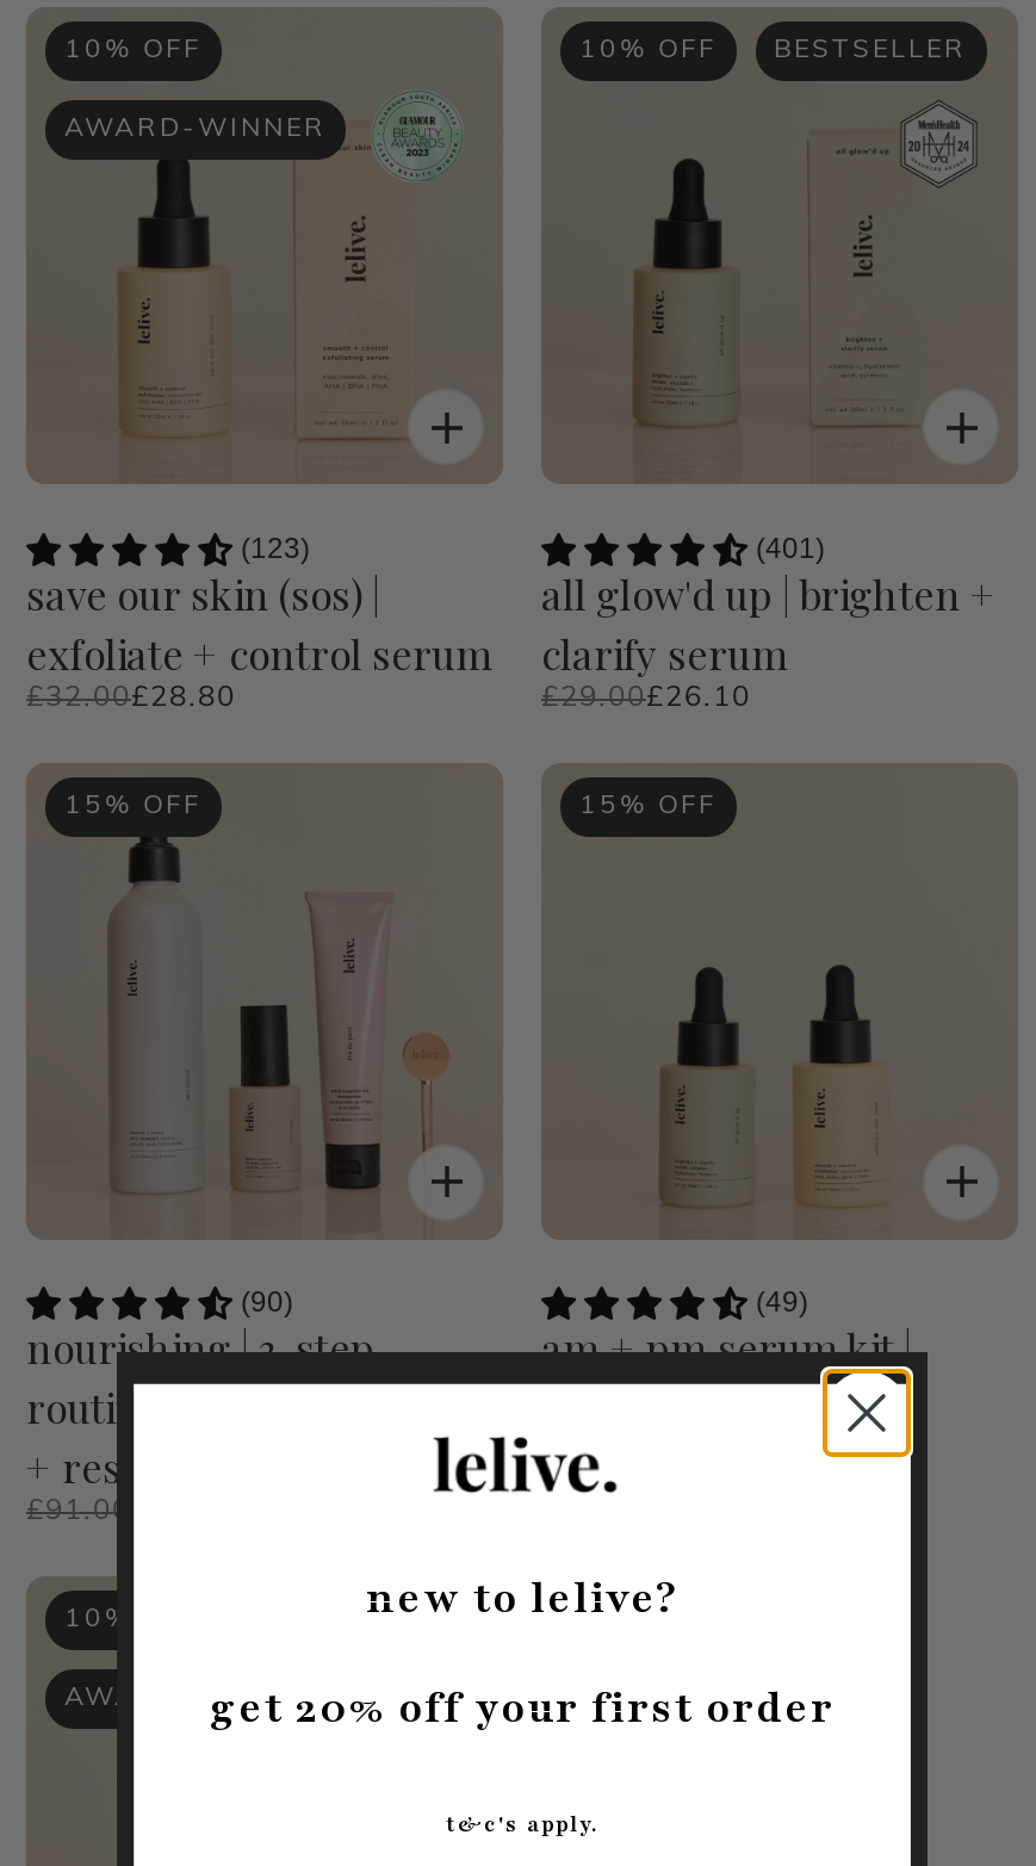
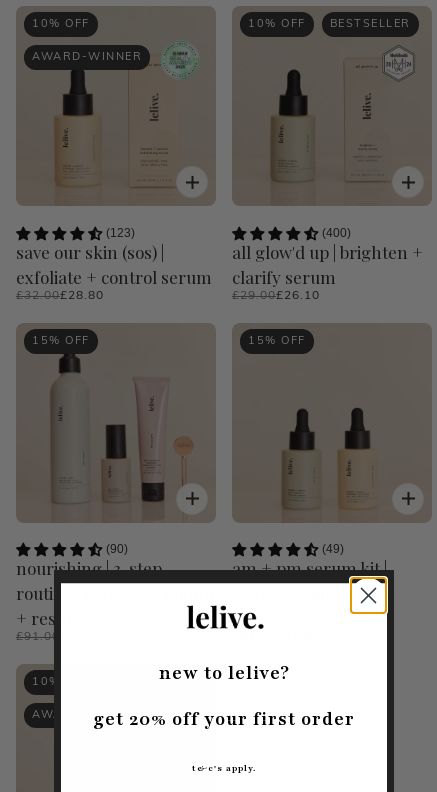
- (401)
+ (400)
